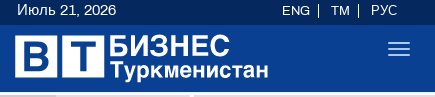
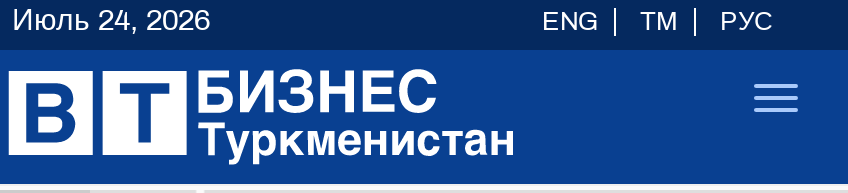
- Июль 21, 2026
+ Июль 24, 2026
